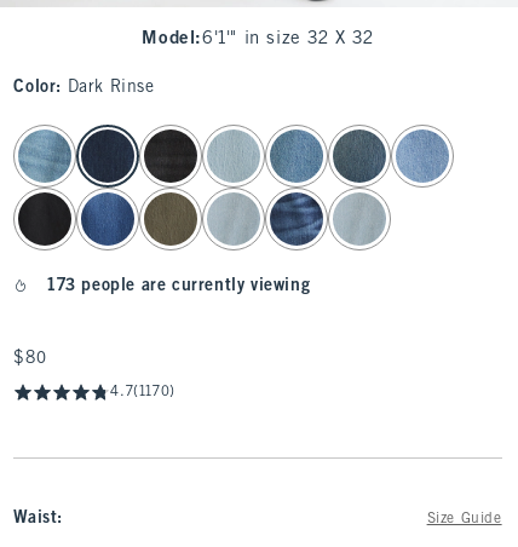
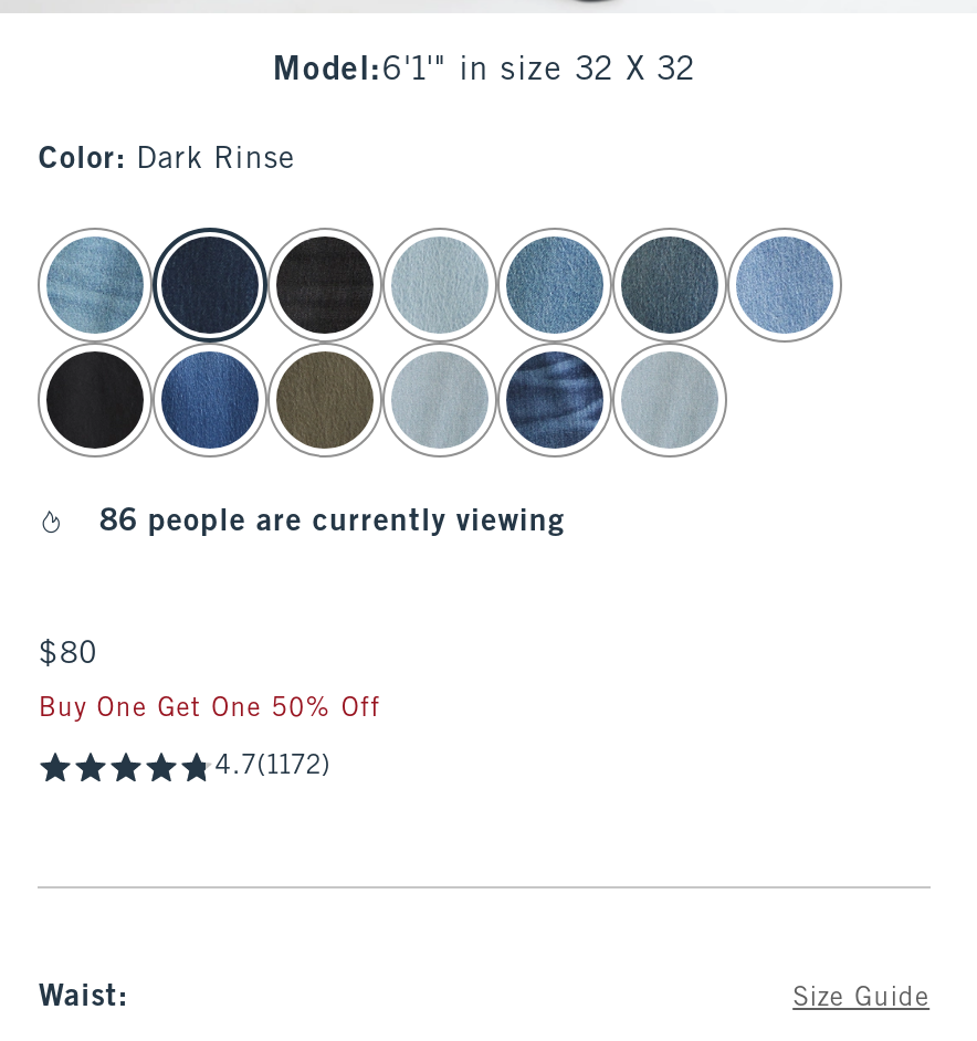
- 173 people are currently viewing
+ 86 people are currently viewing

- 4.7(1170)
+ Buy One Get One 50% Off
+ 4.7(1172)
